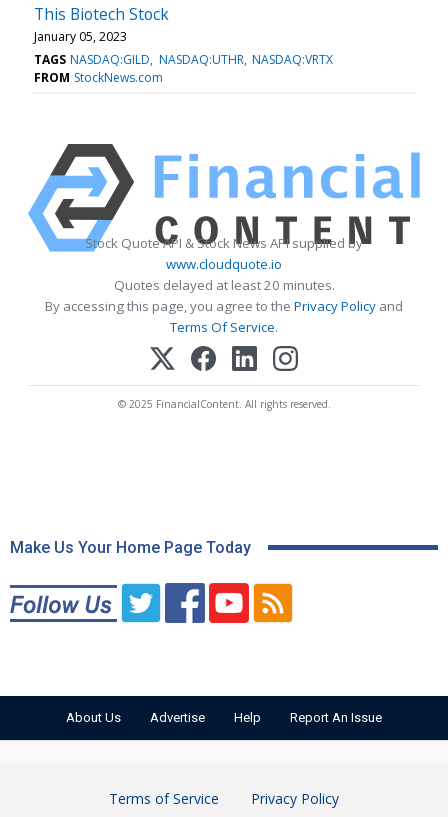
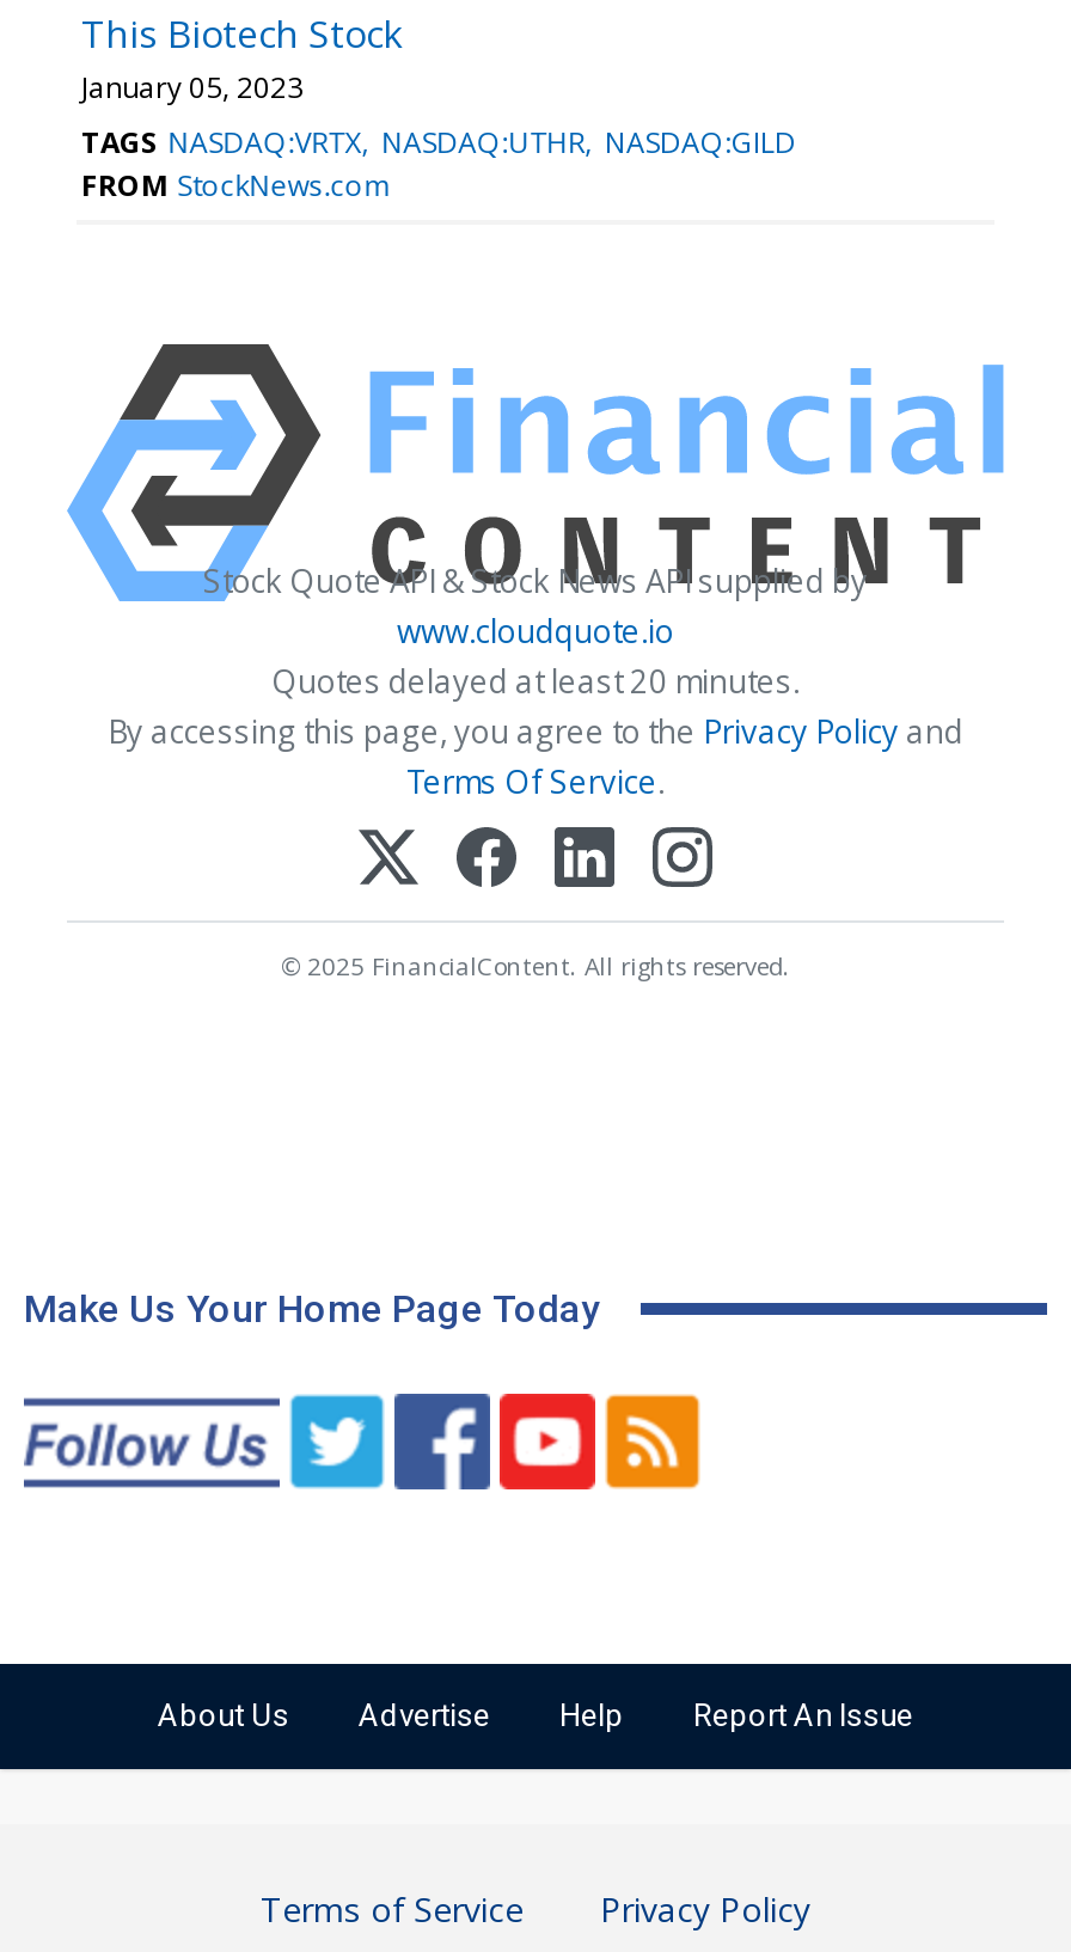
- TAGS NASDAQ:GILD NASDAQ:UTHR NASDAQ:VRTX
+ TAGS NASDAQ:VRTX NASDAQ:UTHR NASDAQ:GILD
